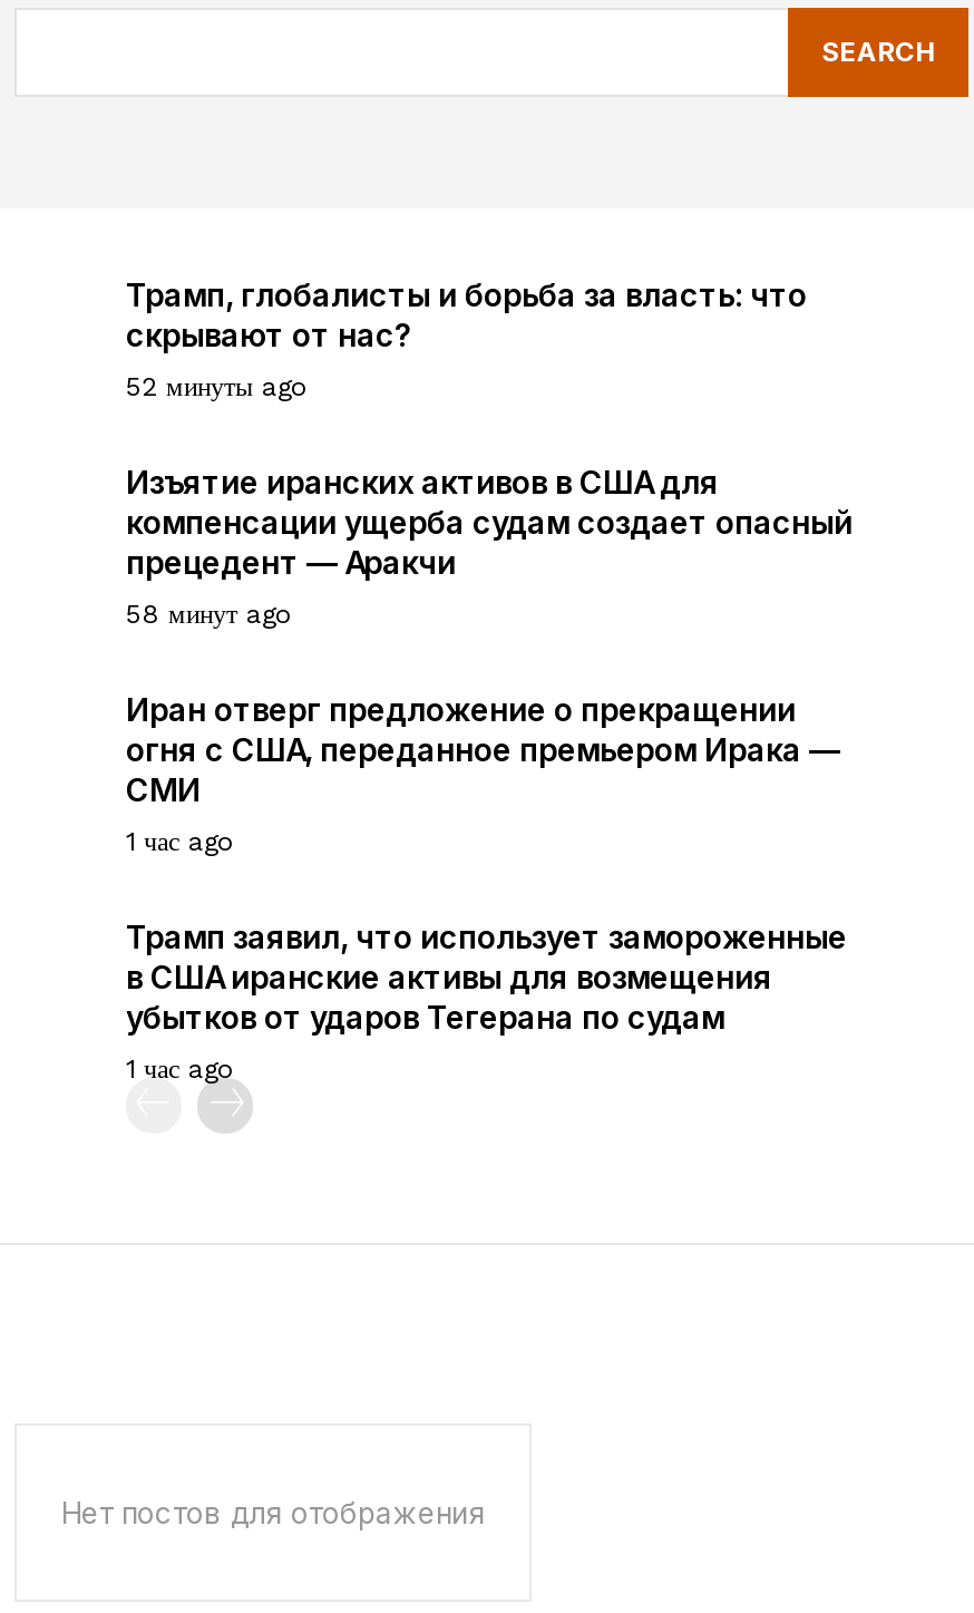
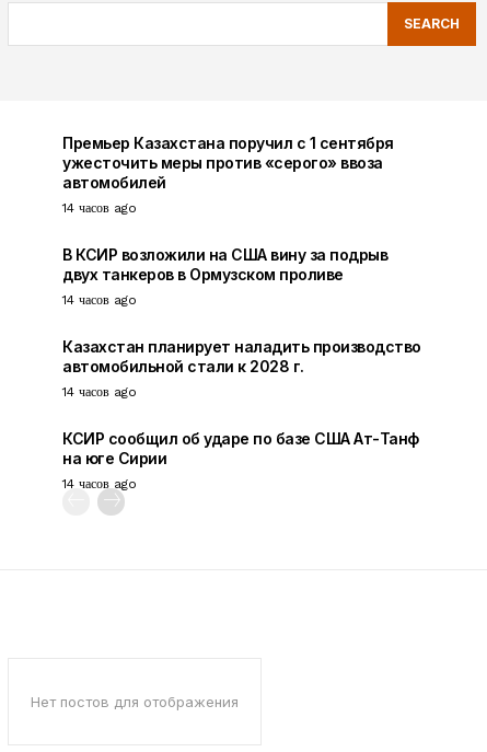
- Трамп, глобалисты и борьба за власть: что
- скрывают от нас?
+ Премьер Казахстана поручил с 1 сентября
+ ужесточить меры против «серого» ввоза
+ автомобилей

- 52 минуты ago
+ 14 часов ago

- Изъятие иранских активов в США для
- компенсации ущерба судам создает опасный
- прецедент — Аракчи
+ В КСИР возложили на США вину за подрыв
+ двух танкеров в Ормузском проливе

- 58 минут ago
+ 14 часов ago

- Иран отверг предложение о прекращении
- огня с США, переданное премьером Ирака —
- СМИ
+ Казахстан планирует наладить производство
+ автомобильной стали к 2028 г.

- 1 час ago
+ 14 часов ago

- Трамп заявил, что использует замороженные
- в США иранские активы для возмещения
- убытков от ударов Тегерана по судам
+ КСИР сообщил об ударе по базе США Ат-Танф
+ на юге Сирии

- 1 час ago
+ 14 часов ago
